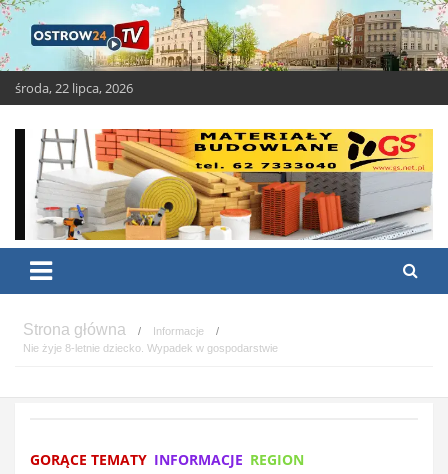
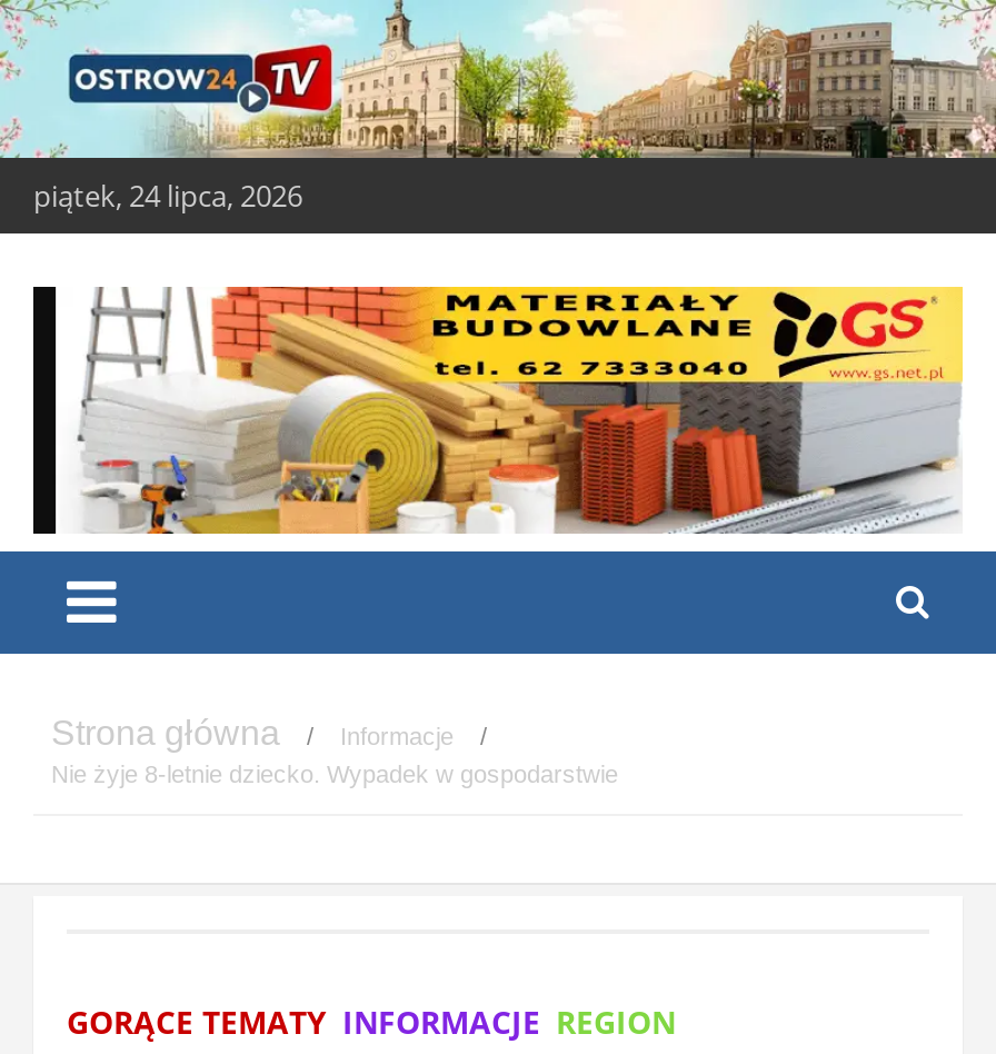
- środa, 22 lipca, 2026
+ piątek, 24 lipca, 2026
